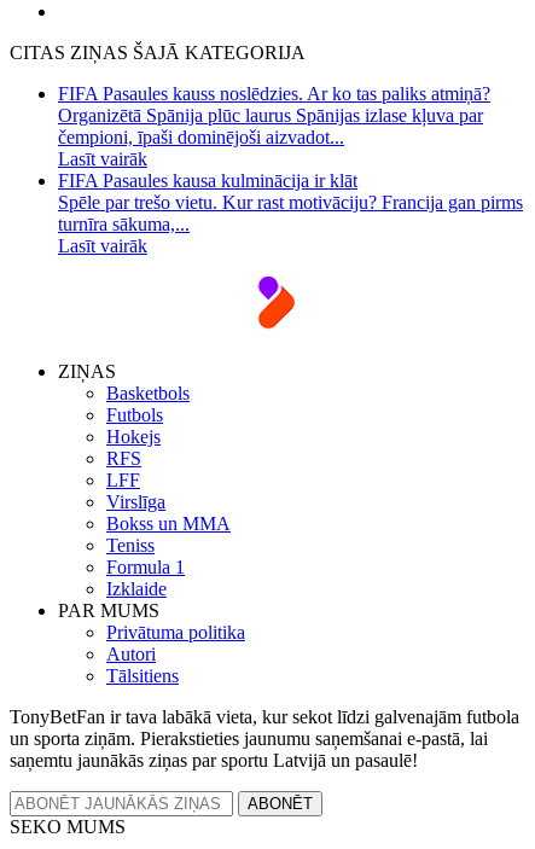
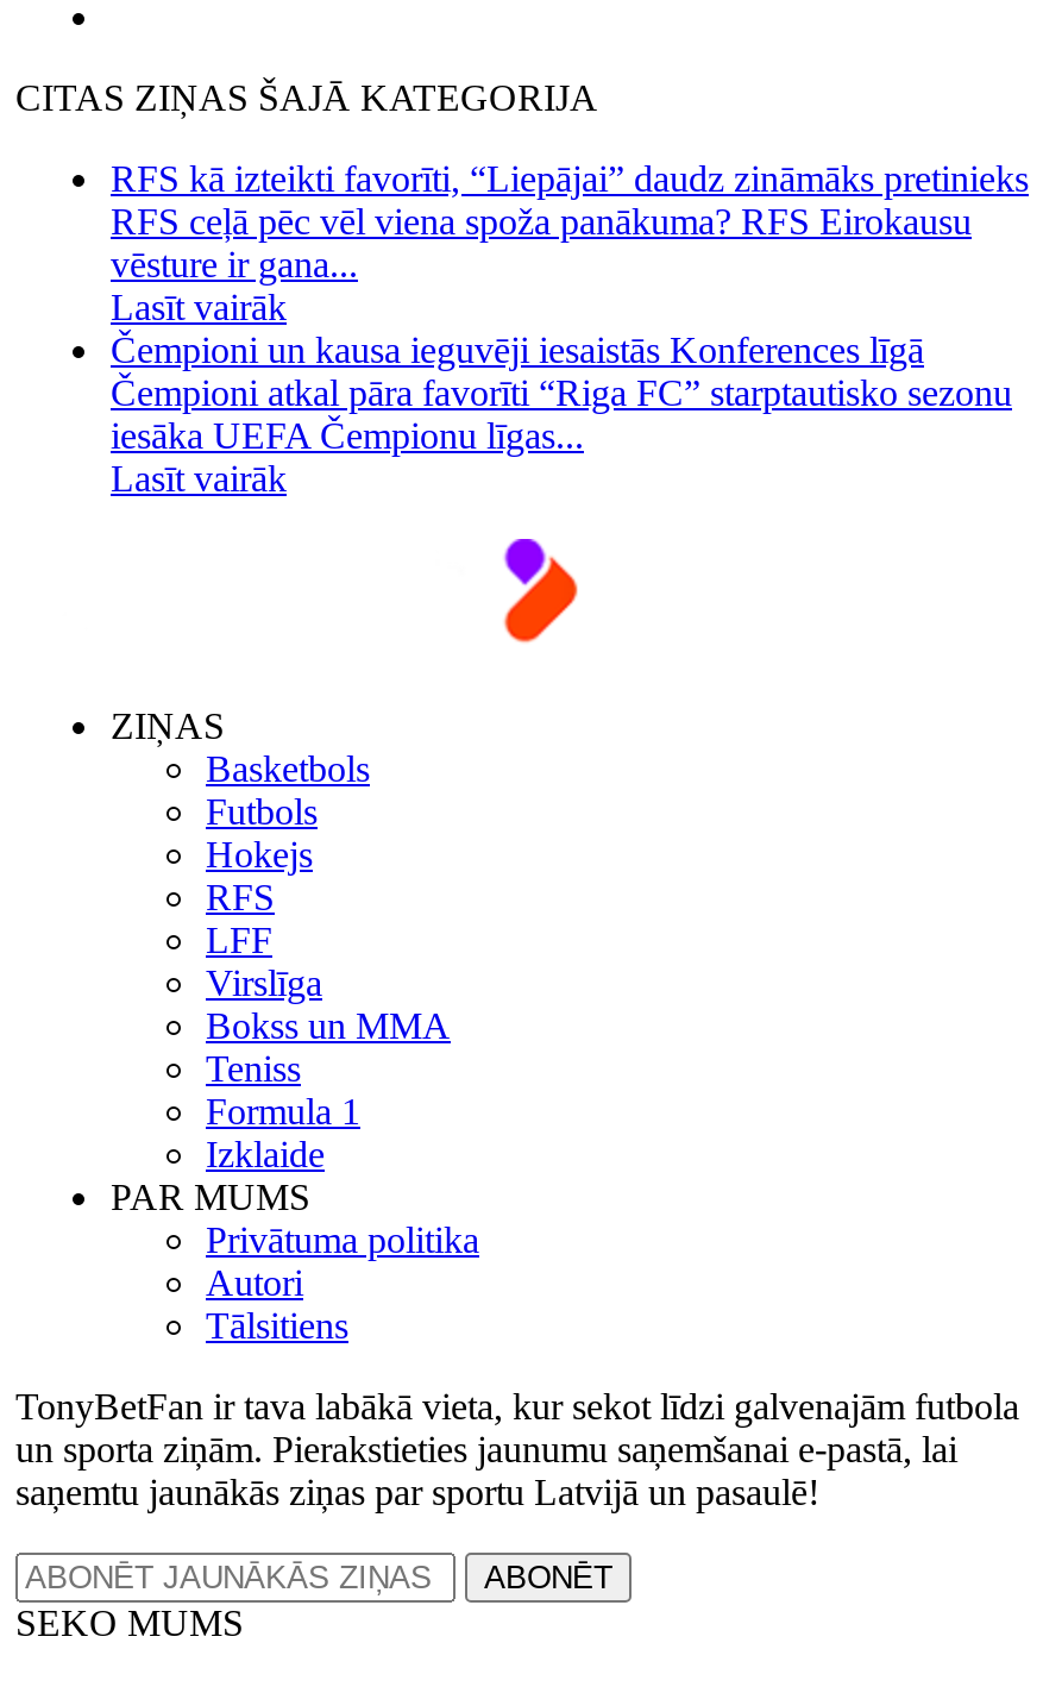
- FIFA Pasaules kauss noslēdzies. Ar ko tas paliks atmiņā?
- Organizētā Spānija plūc laurus Spānijas izlase kļuva par
- čempioni, īpaši dominējoši aizvadot...
+ RFS kā izteikti favorīti, “Liepājai” daudz zināmāks pretinieks
+ RFS ceļā pēc vēl viena spoža panākuma? RFS Eirokausu
+ vēsture ir gana...

- FIFA Pasaules kausa kulminācija ir klāt
- Spēle par trešo vietu. Kur rast motivāciju? Francija gan pirms
- turnīra sākuma,...
+ Čempioni un kausa ieguvēji iesaistās Konferences līgā
+ Čempioni atkal pāra favorīti “Riga FC” starptautisko sezonu
+ iesāka UEFA Čempionu līgas...
